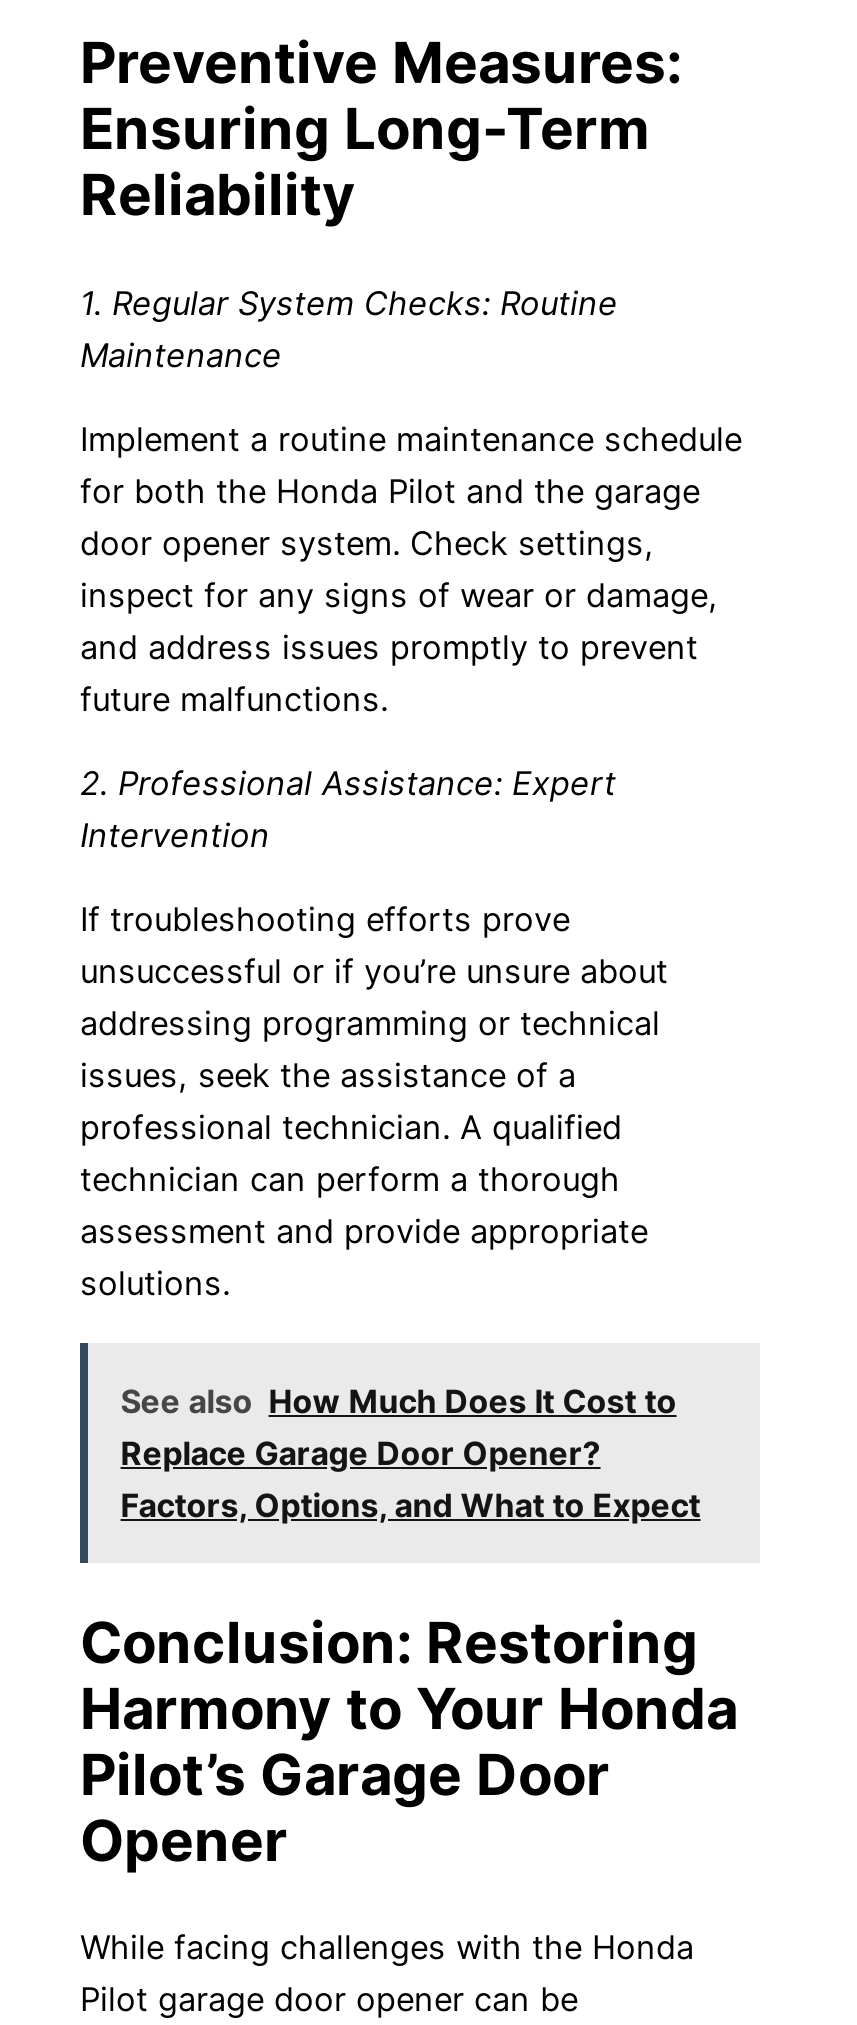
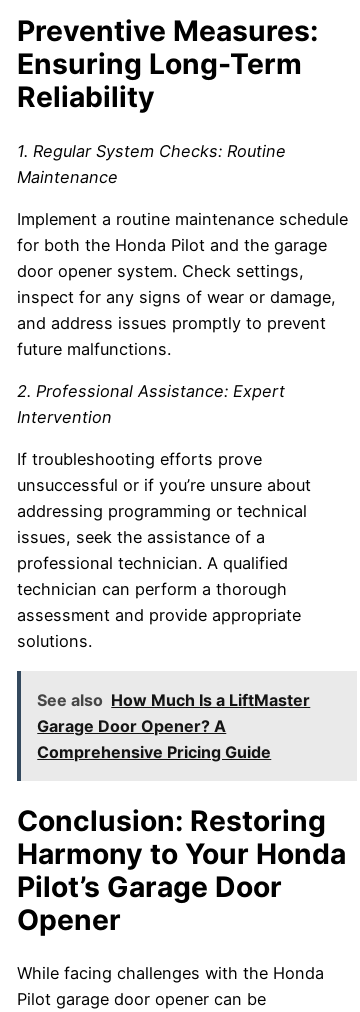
- See also How Much Does It Cost to
- Replace Garage Door Opener?
- Factors, Options, and What to Expect
+ See also How Much Is a LiftMaster
+ Garage Door Opener? A
+ Comprehensive Pricing Guide
